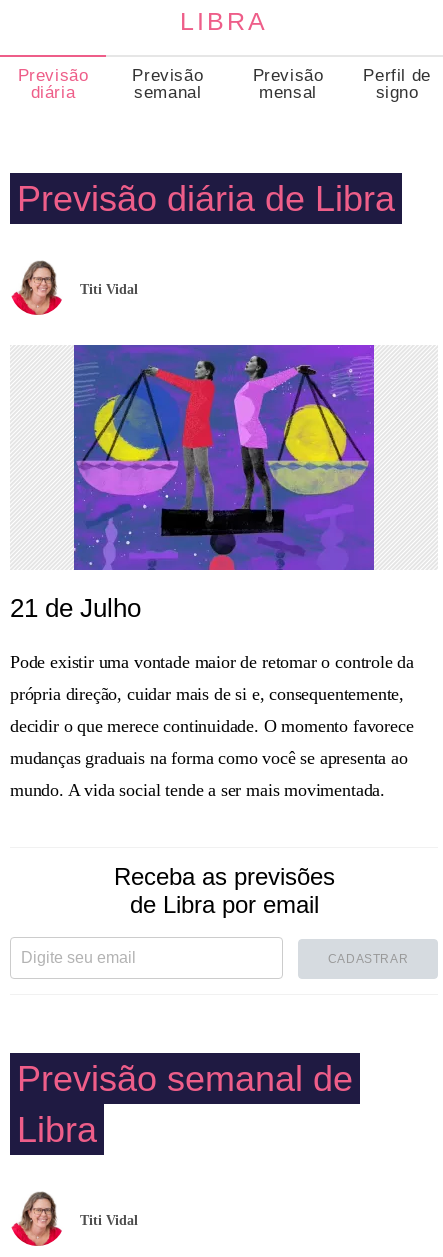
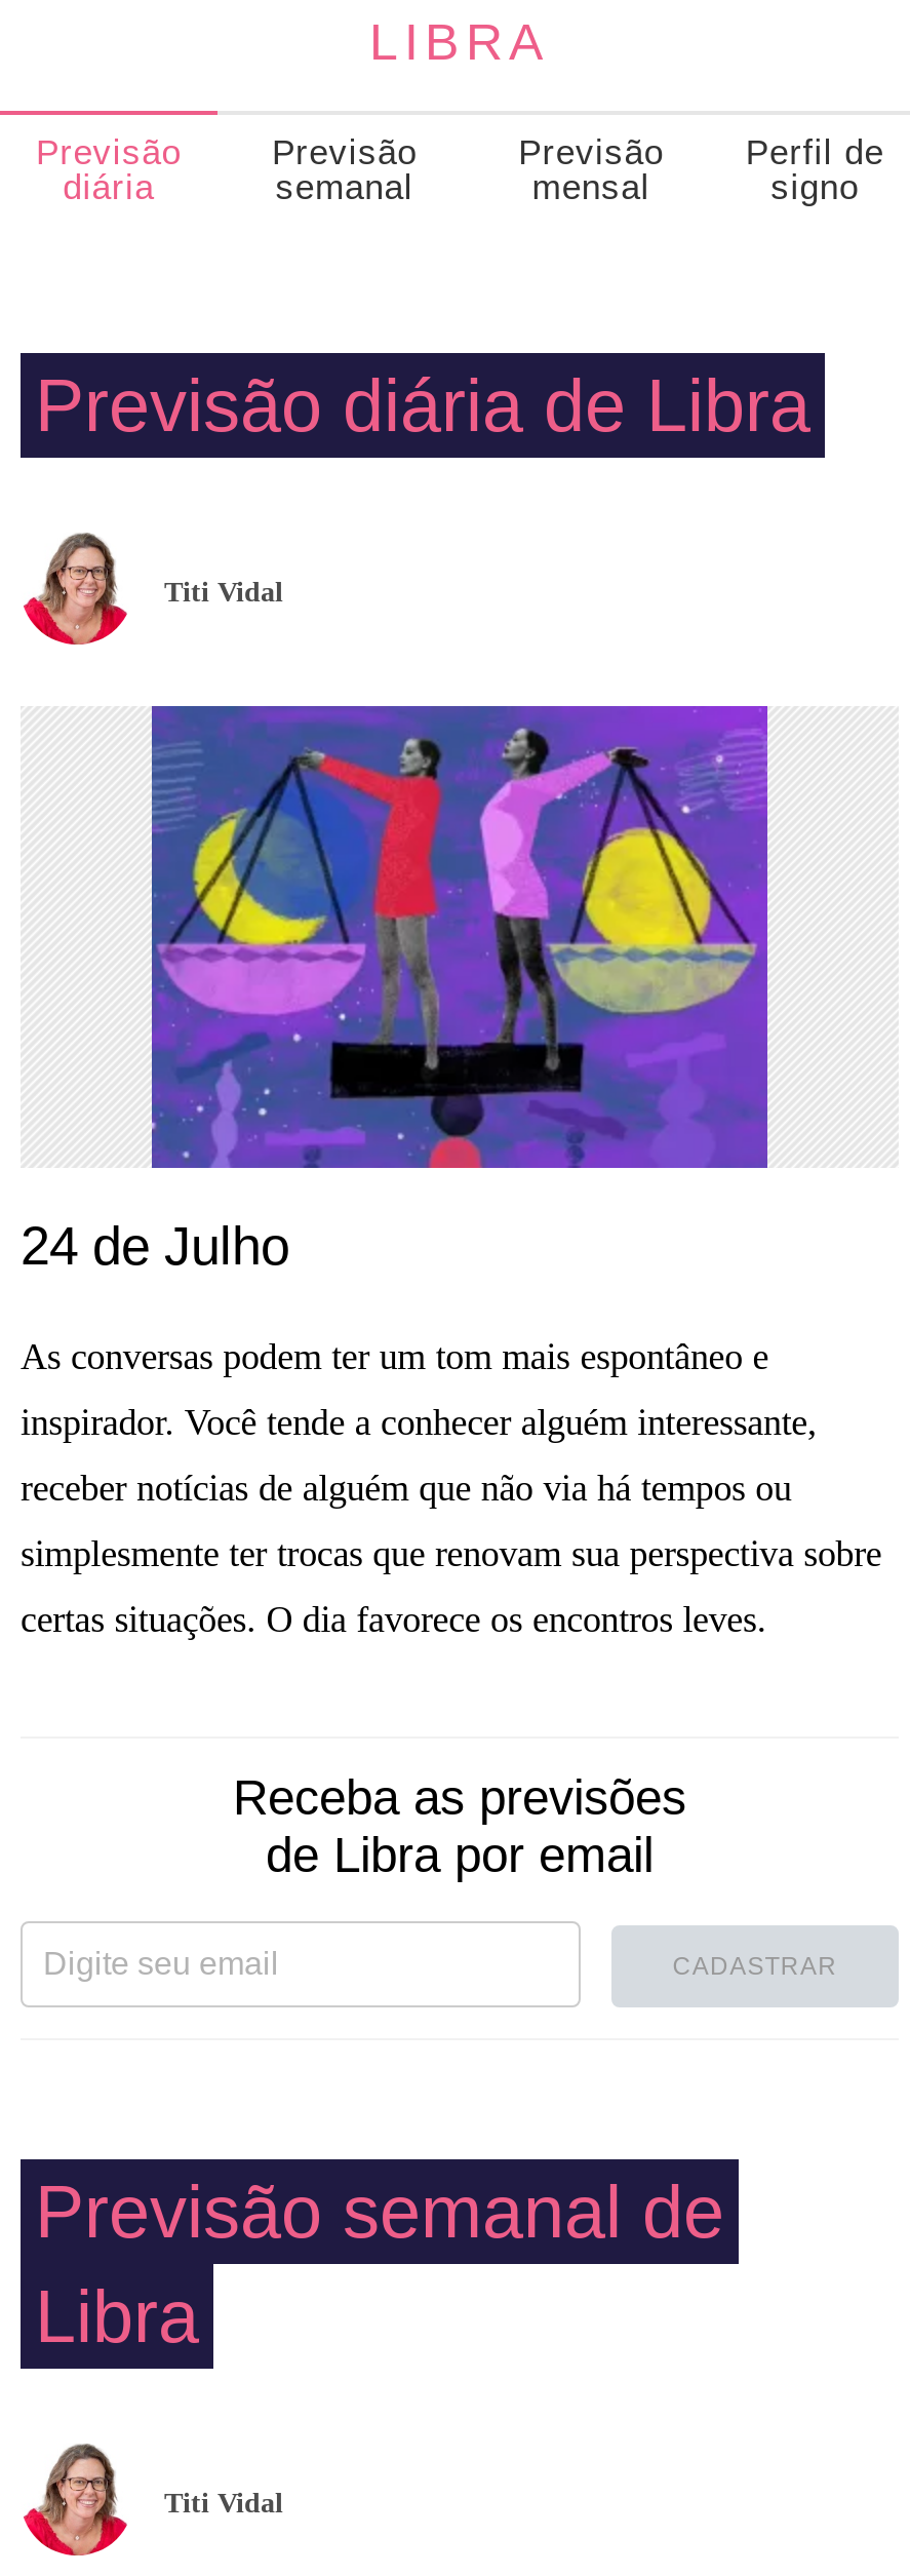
- 21 de Julho
+ 24 de Julho

- Pode existir uma vontade maior de retomar o controle da
+ As conversas podem ter um tom mais espontâneo e

- própria direção, cuidar mais de si e, consequentemente,
+ inspirador. Você tende a conhecer alguém interessante,

- decidir o que merece continuidade. O momento favorece
+ receber notícias de alguém que não via há tempos ou

- mudanças graduais na forma como você se apresenta ao
+ simplesmente ter trocas que renovam sua perspectiva sobre

- mundo. A vida social tende a ser mais movimentada.
+ certas situações. O dia favorece os encontros leves.
